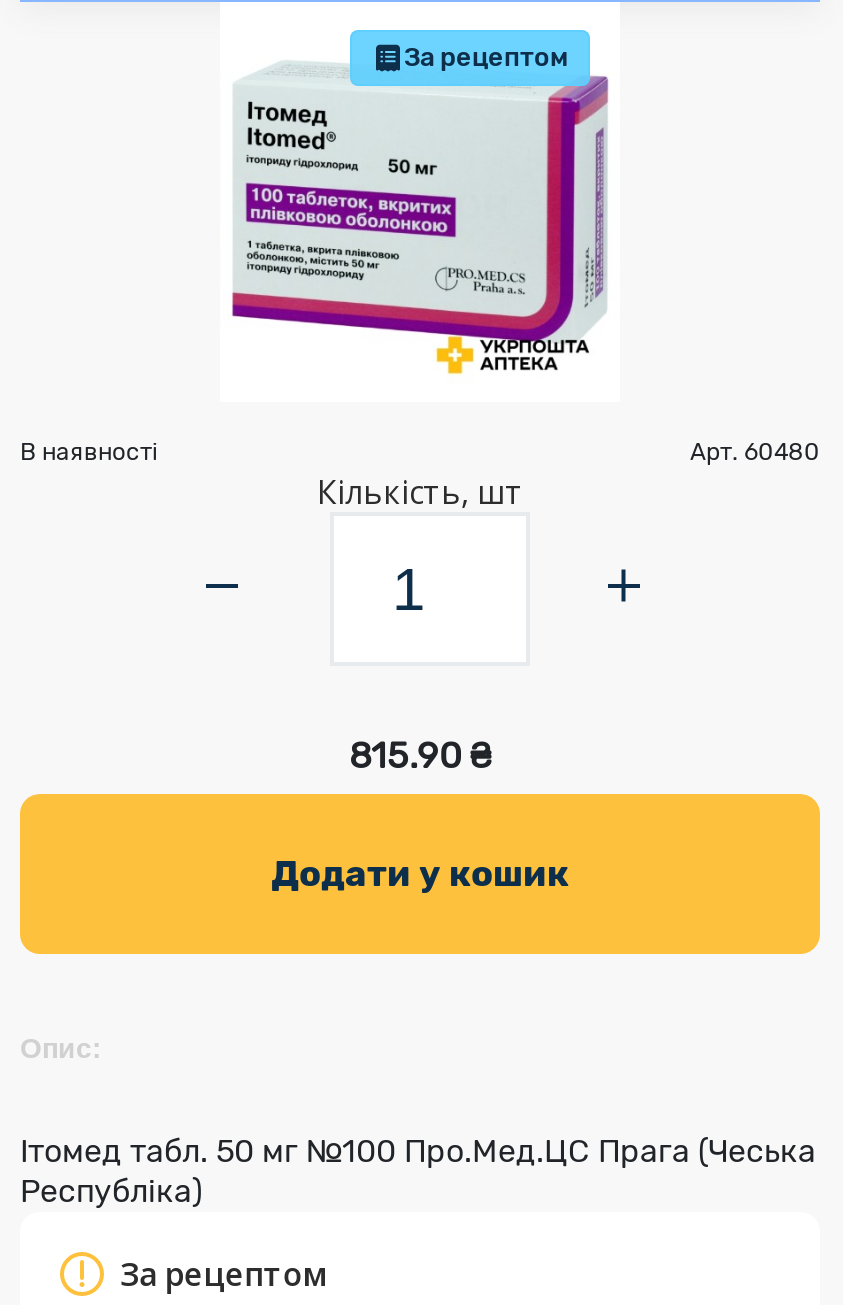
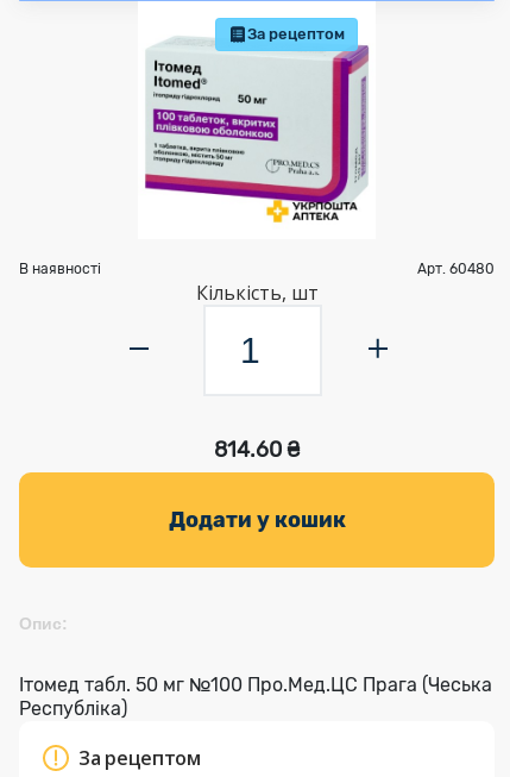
- 815.90 ₴
+ 814.60 ₴
